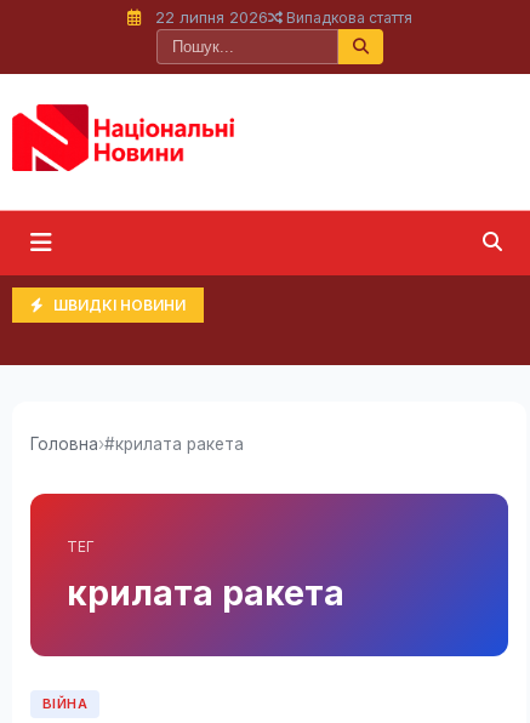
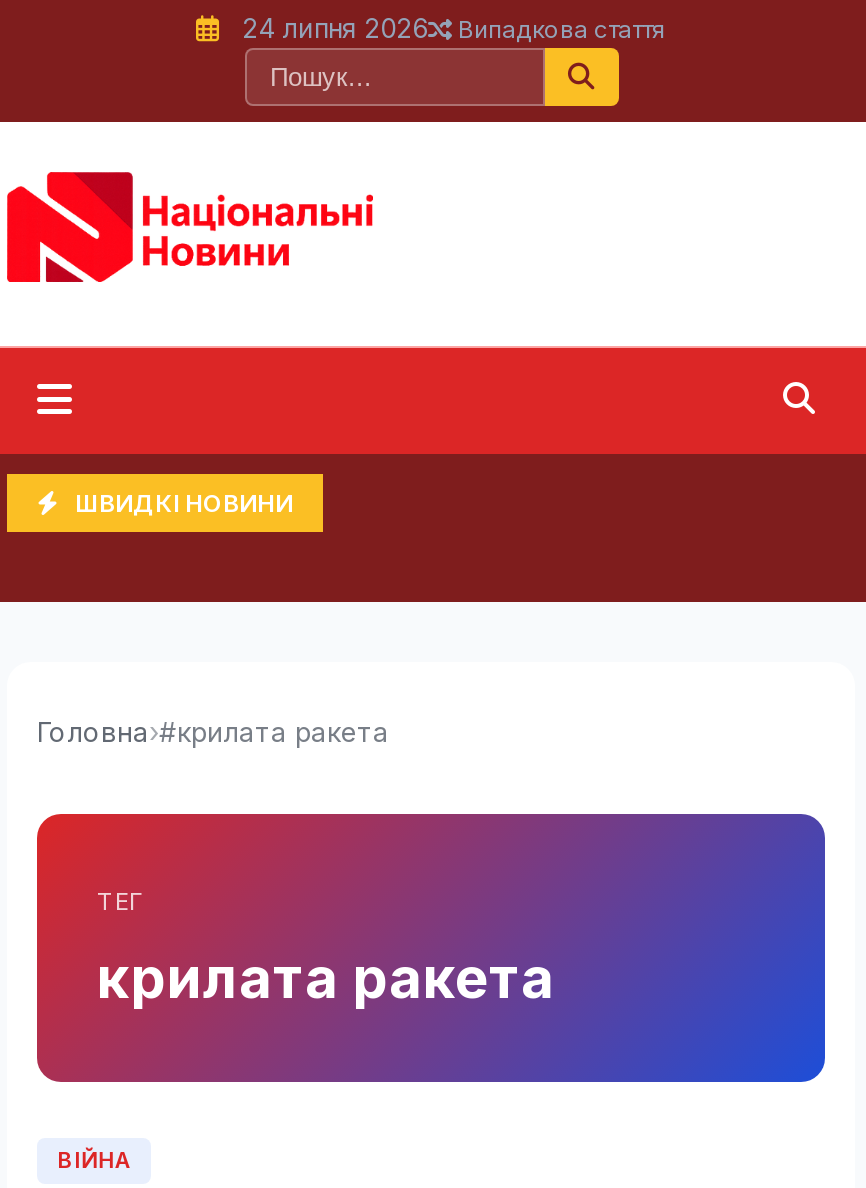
- 22 липня 2026 Випадкова стаття
+ 24 липня 2026 Випадкова стаття
